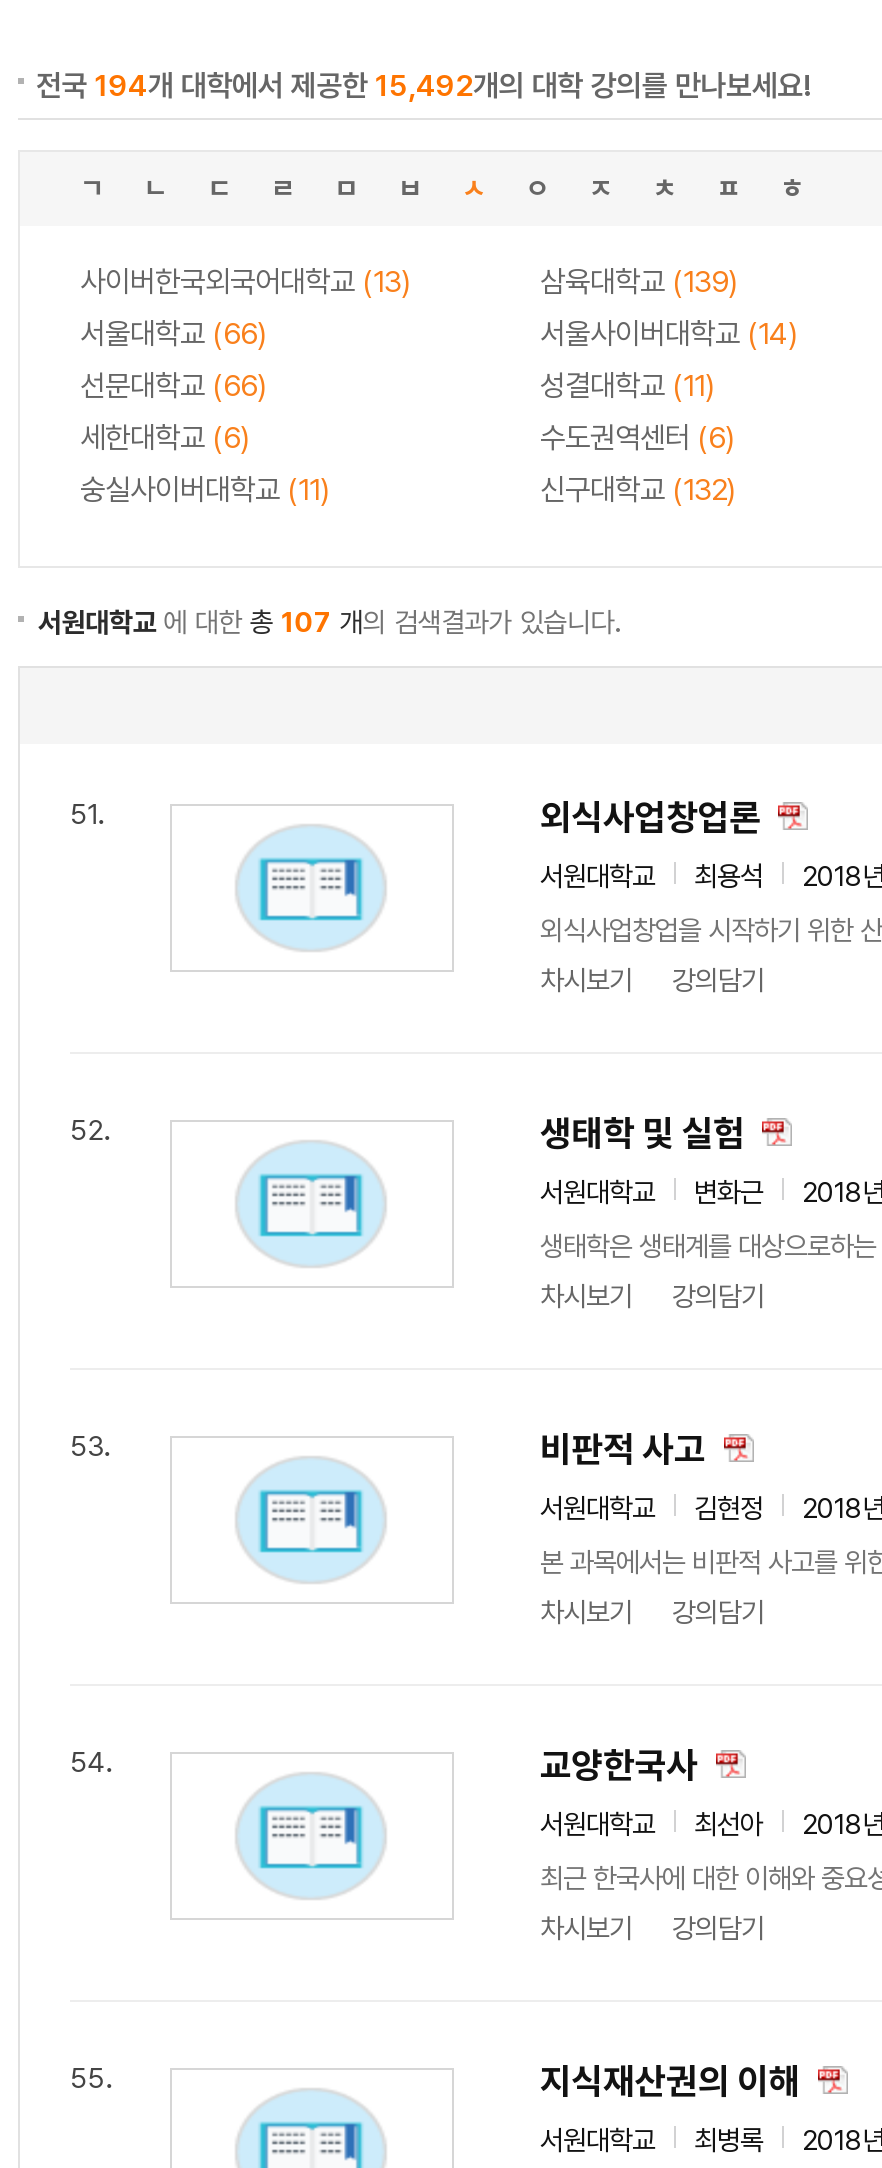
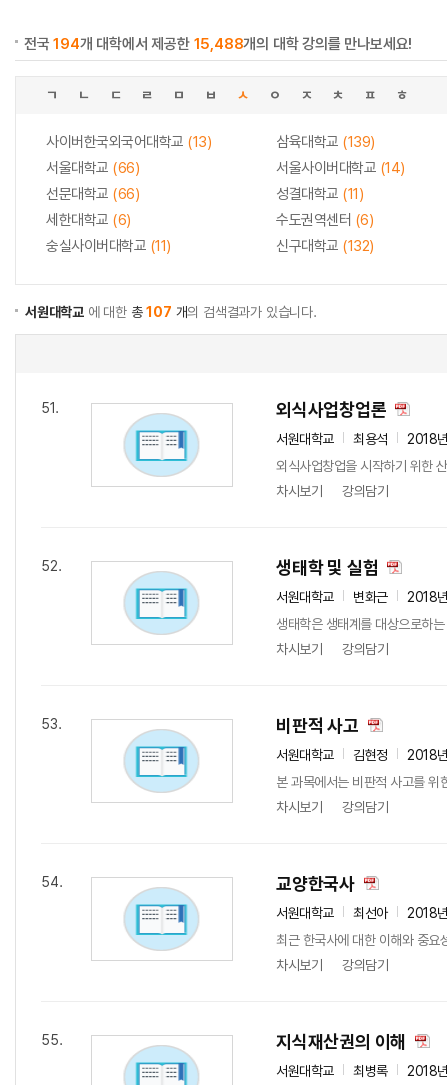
- 전국 194개 대학에서 제공한 15,492개의 대학 강의를 만나보세요!
+ 전국 194개 대학에서 제공한 15,488개의 대학 강의를 만나보세요!
